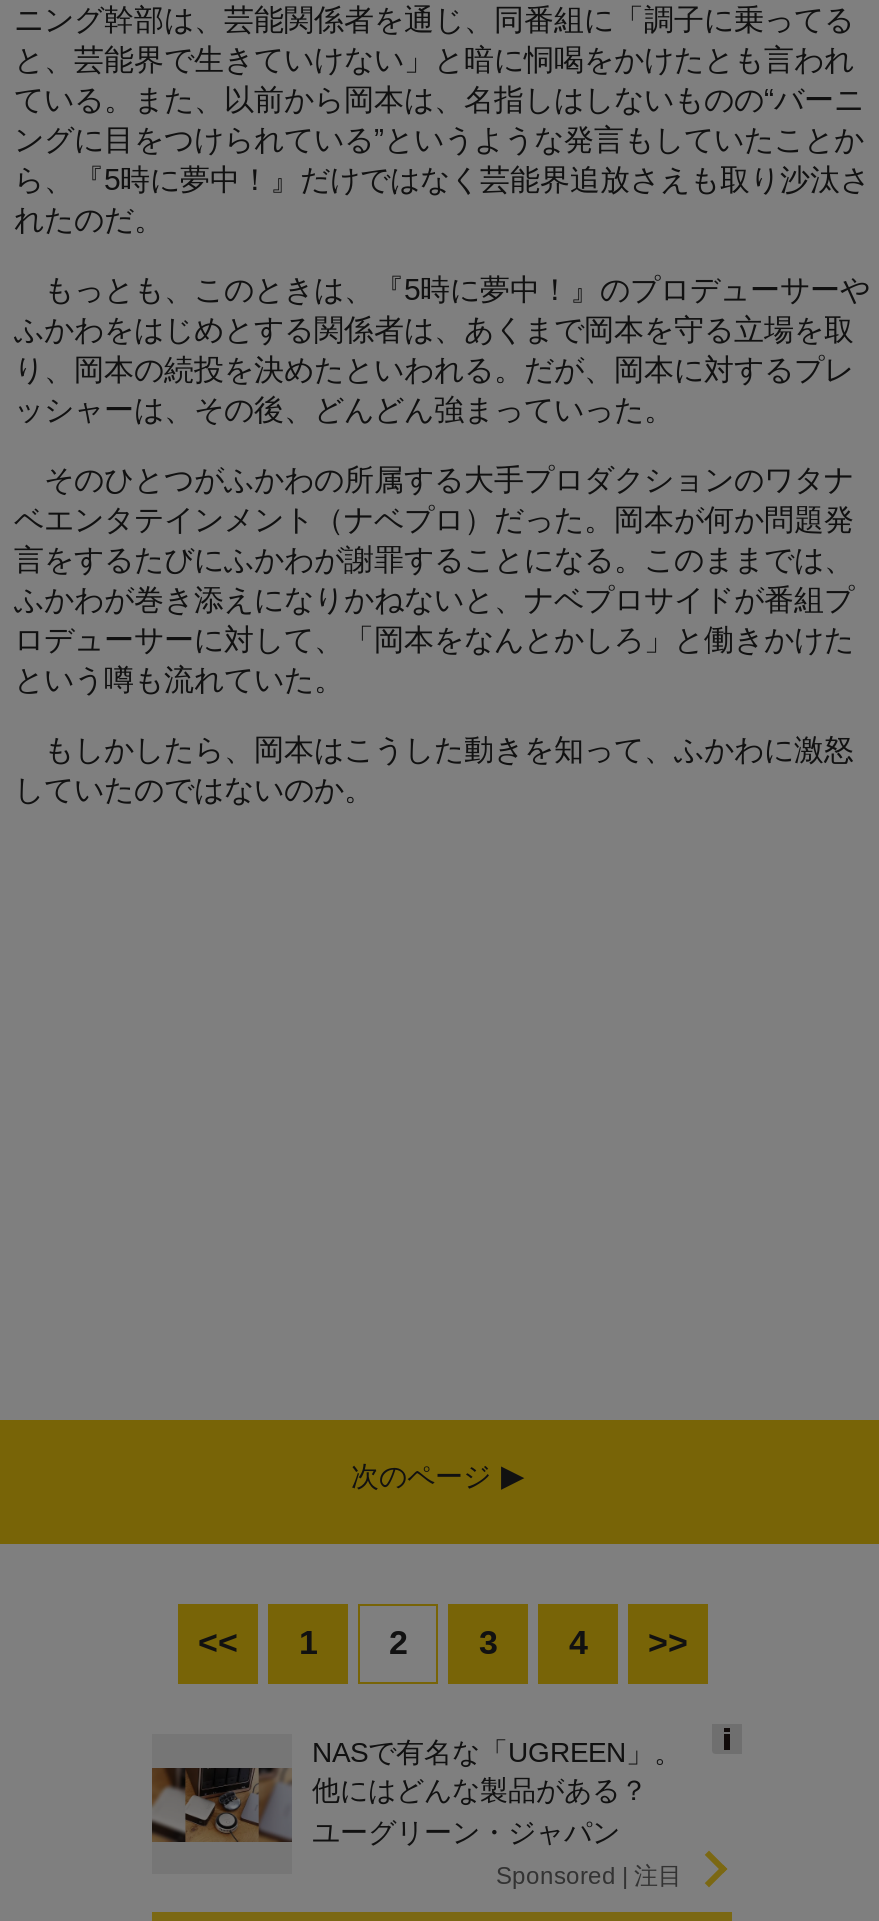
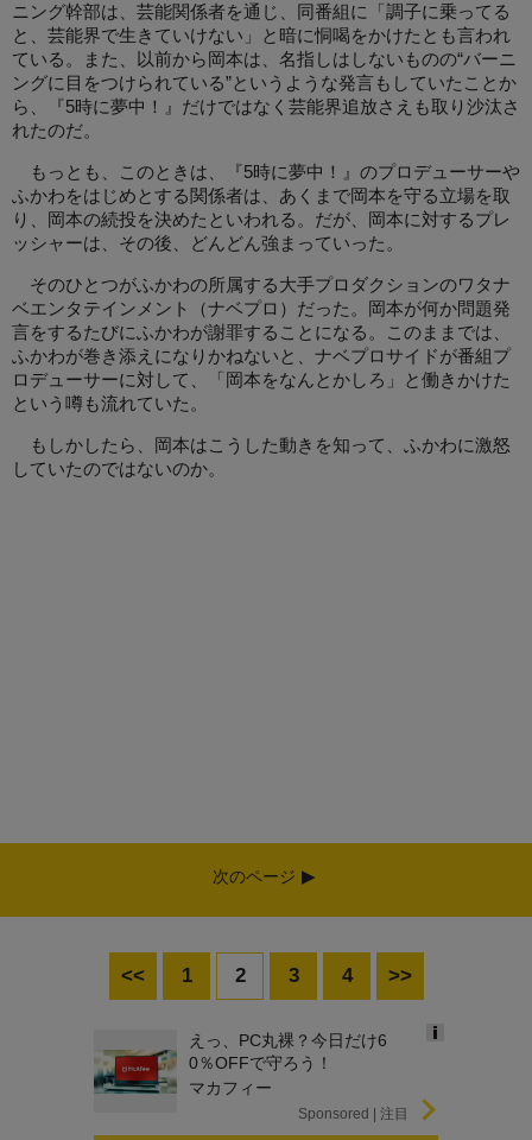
- [image]
- NASで有名な「UGREEN」。
- 他にはどんな製品がある？
- ユーグリーン・ジャパン
+ [image]
+ えっ、PC丸裸？今日だけ6
+ 0％OFFで守ろう！
+ マカフィー
